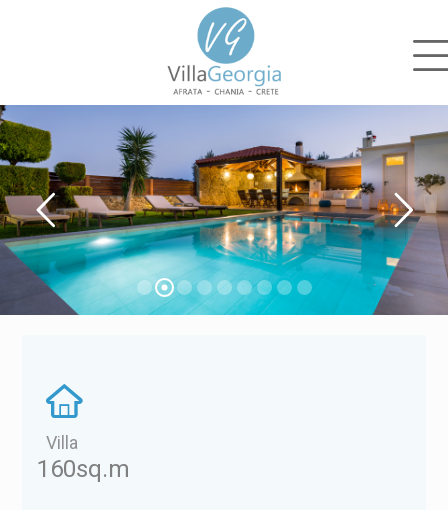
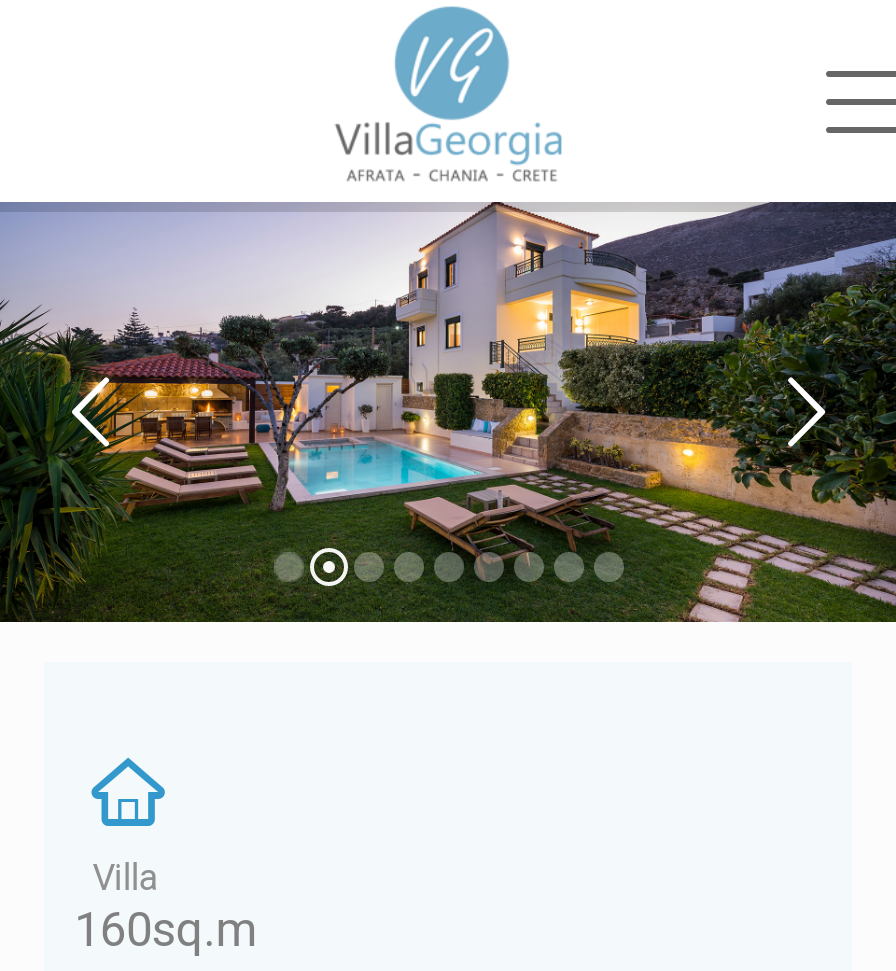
- [image]
+ [image]
